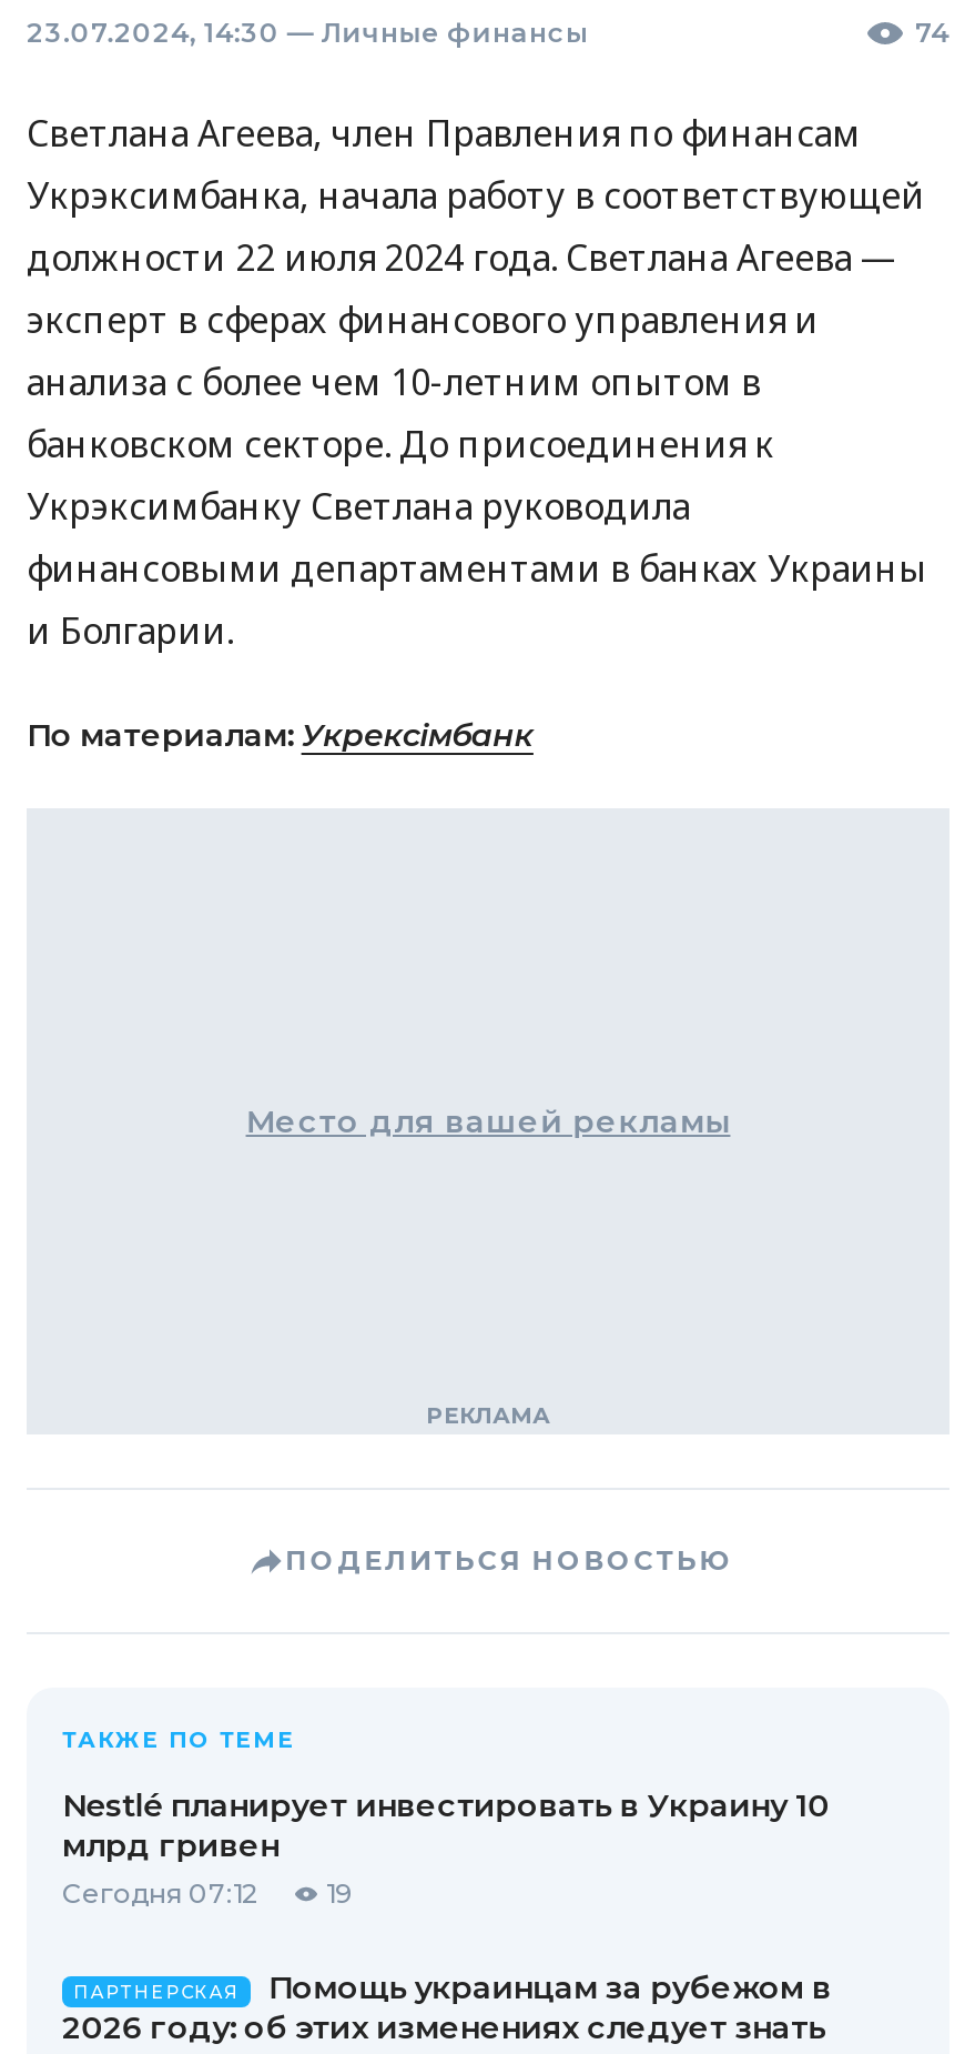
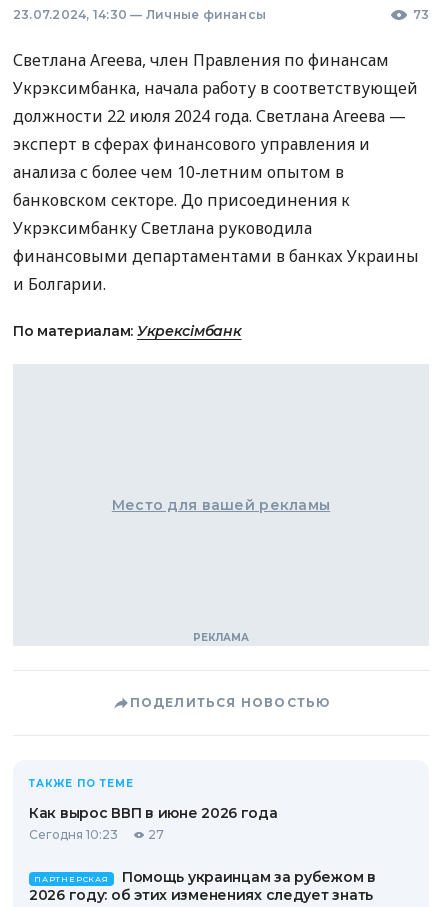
- 74
+ 73

- Nestlé планирует инвестировать в Украину 10
- млрд гривен
- Сегодня 07:12
- 19
+ Как вырос ВВП в июне 2026 года
+ Сегодня 10:23
+ 27
